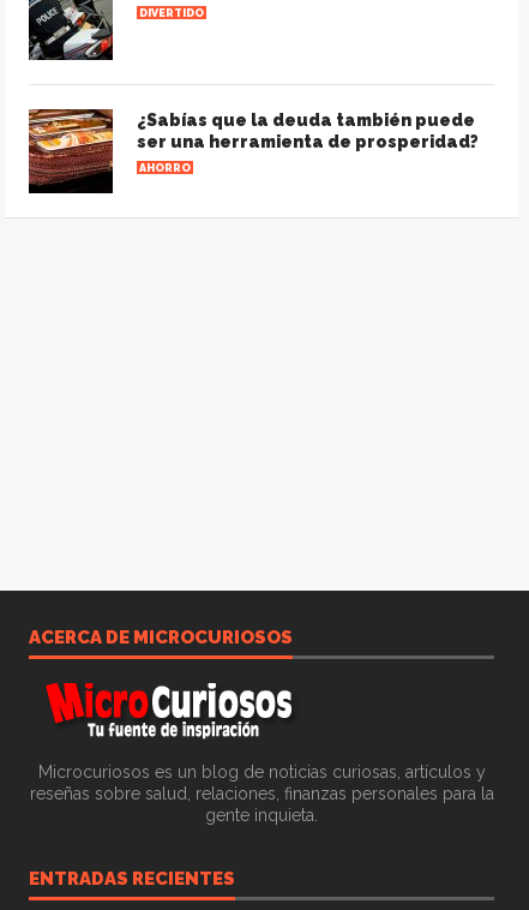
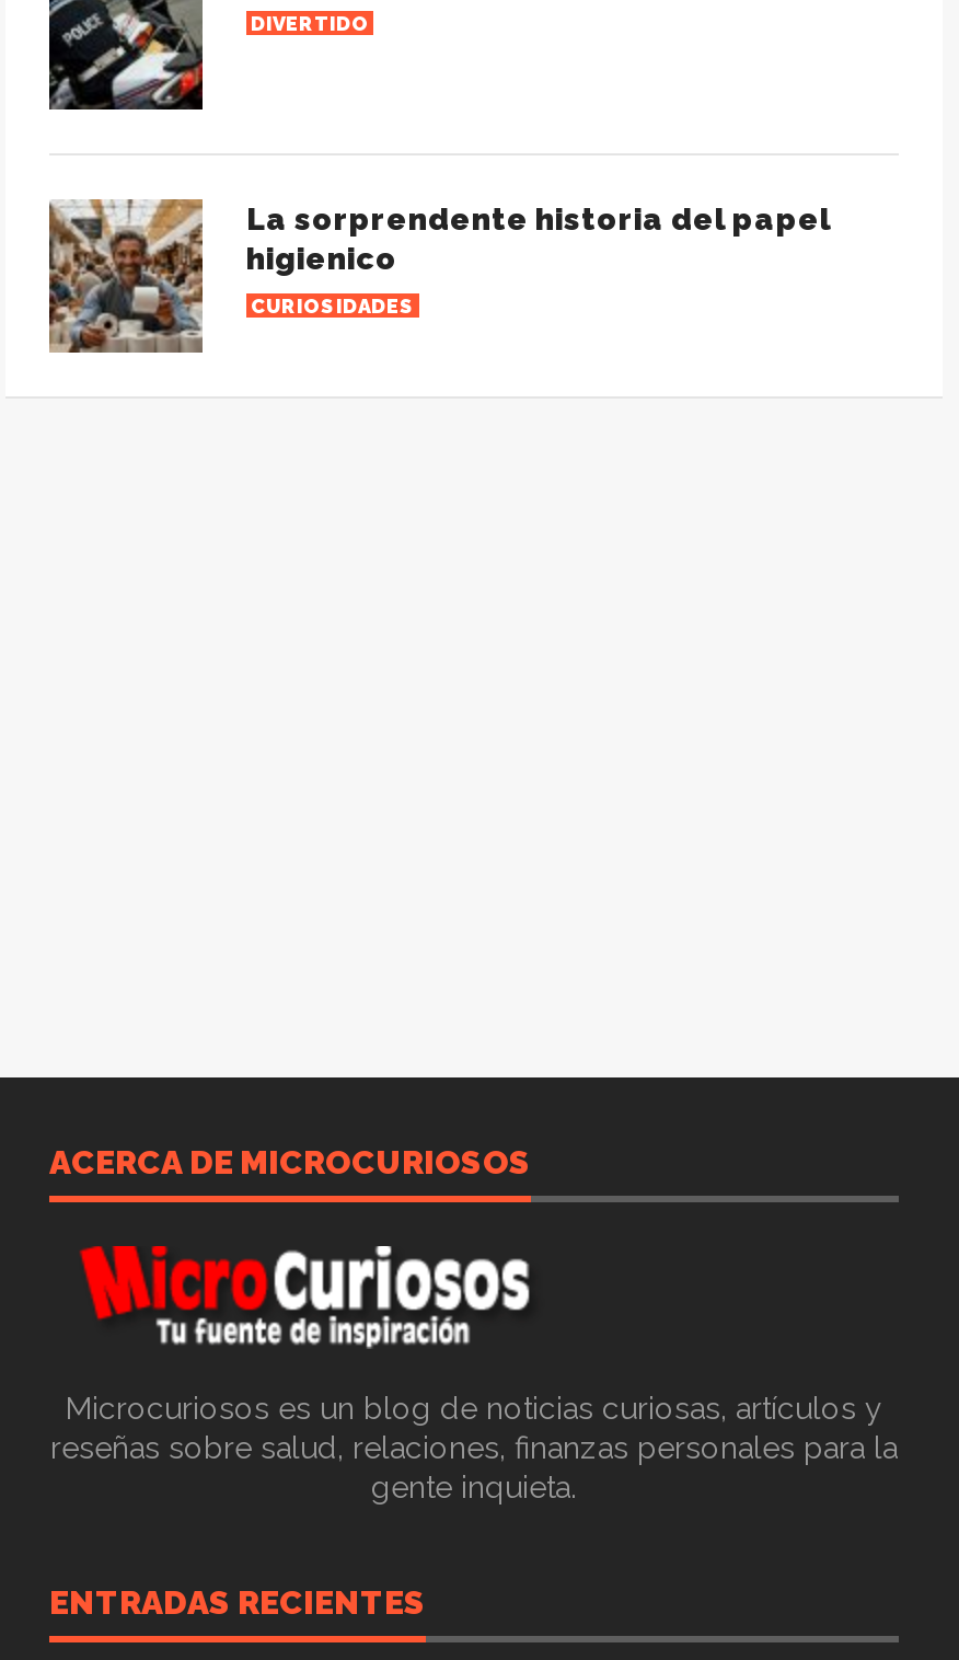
- [image]
- ¿Sabías que la deuda también puede
- ser una herramienta de prosperidad?
+ [image]
+ La sorprendente historia del papel
+ higienico

- AHORRO
+ CURIOSIDADES
